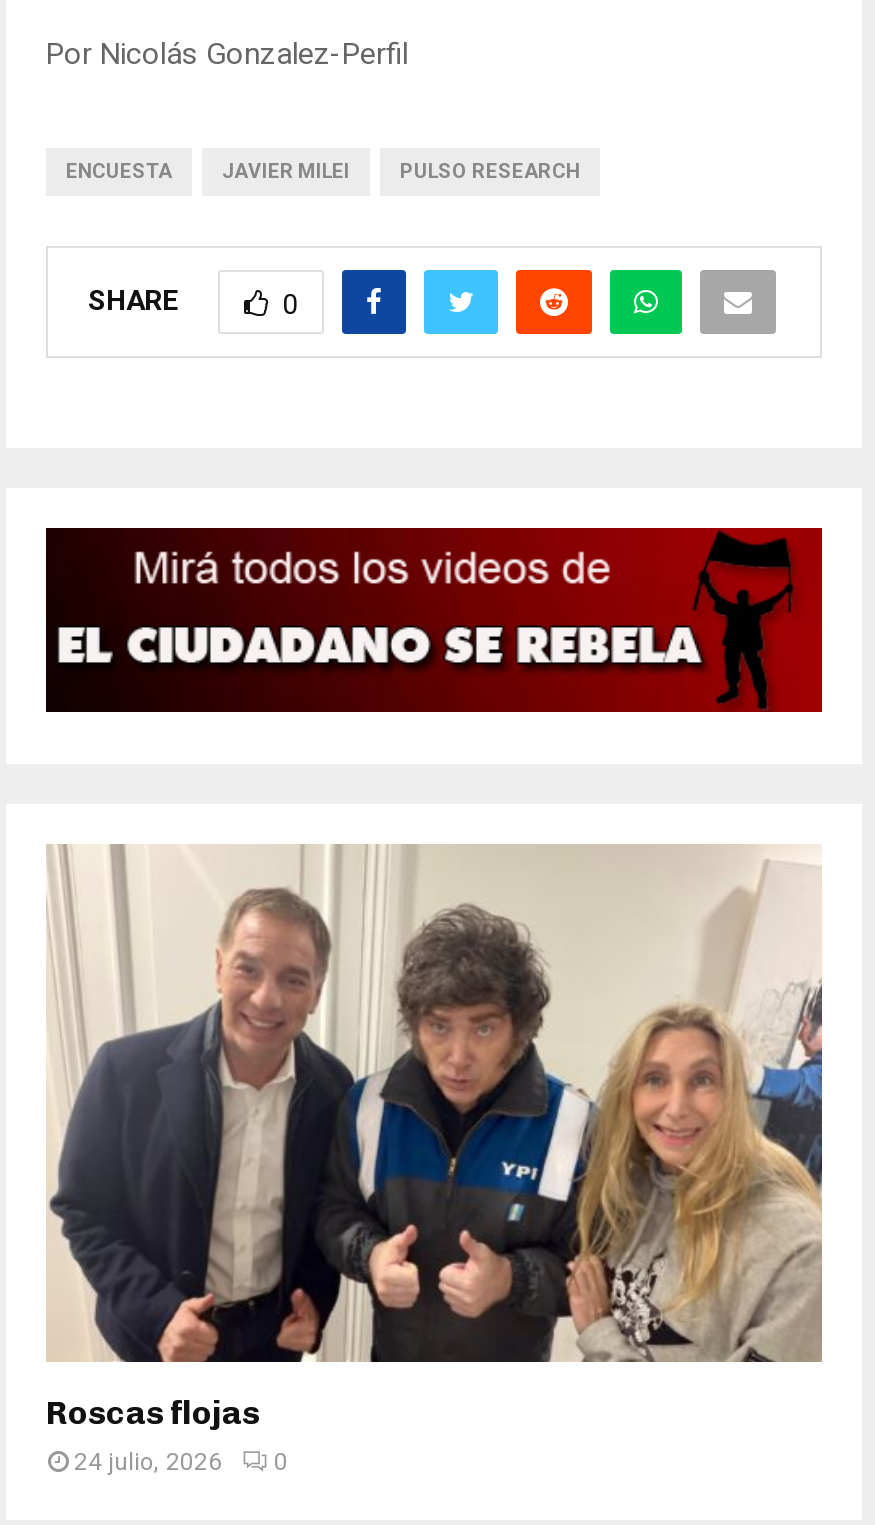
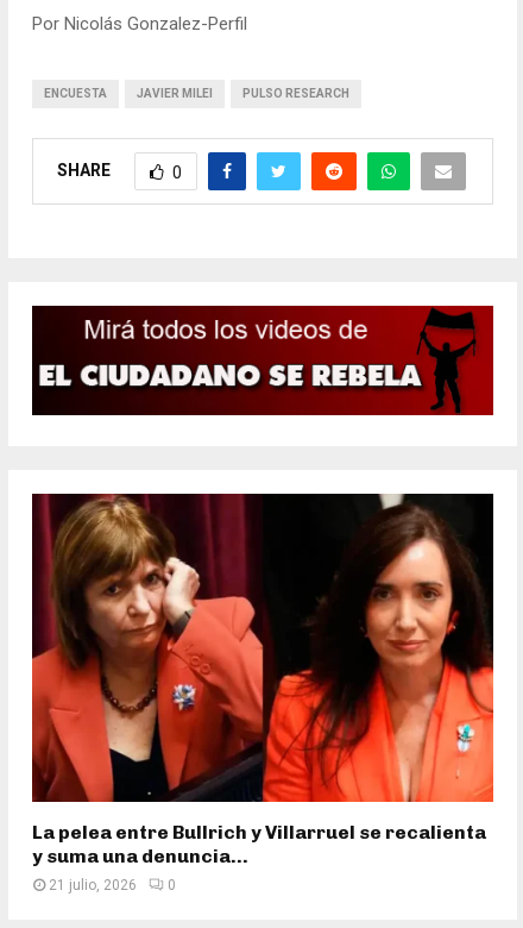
- [image]
- Roscas flojas
- 24 julio, 2026
+ [image]
+ La pelea entre Bullrich y Villarruel se recalienta
+ y suma una denuncia...
+ 21 julio, 2026
